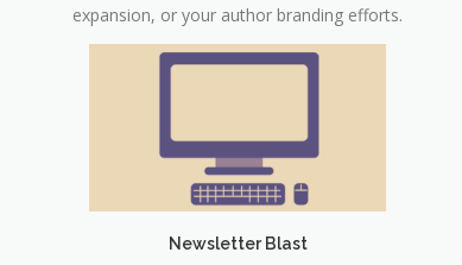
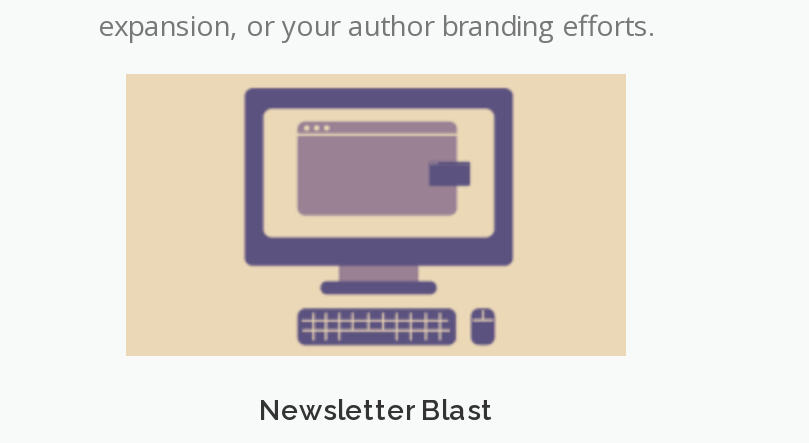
+ [image]
